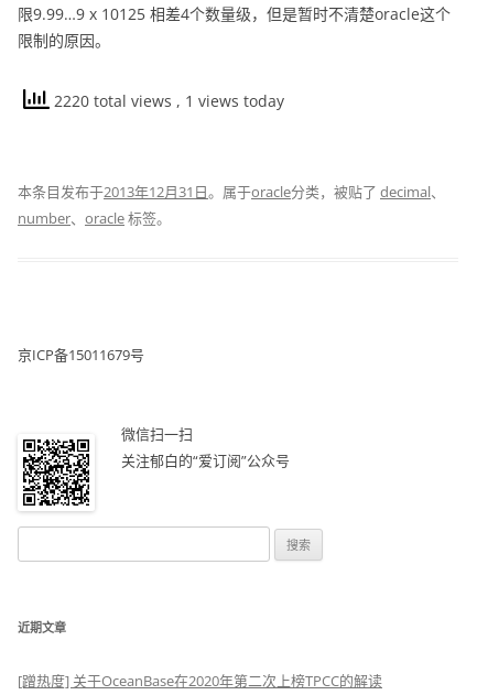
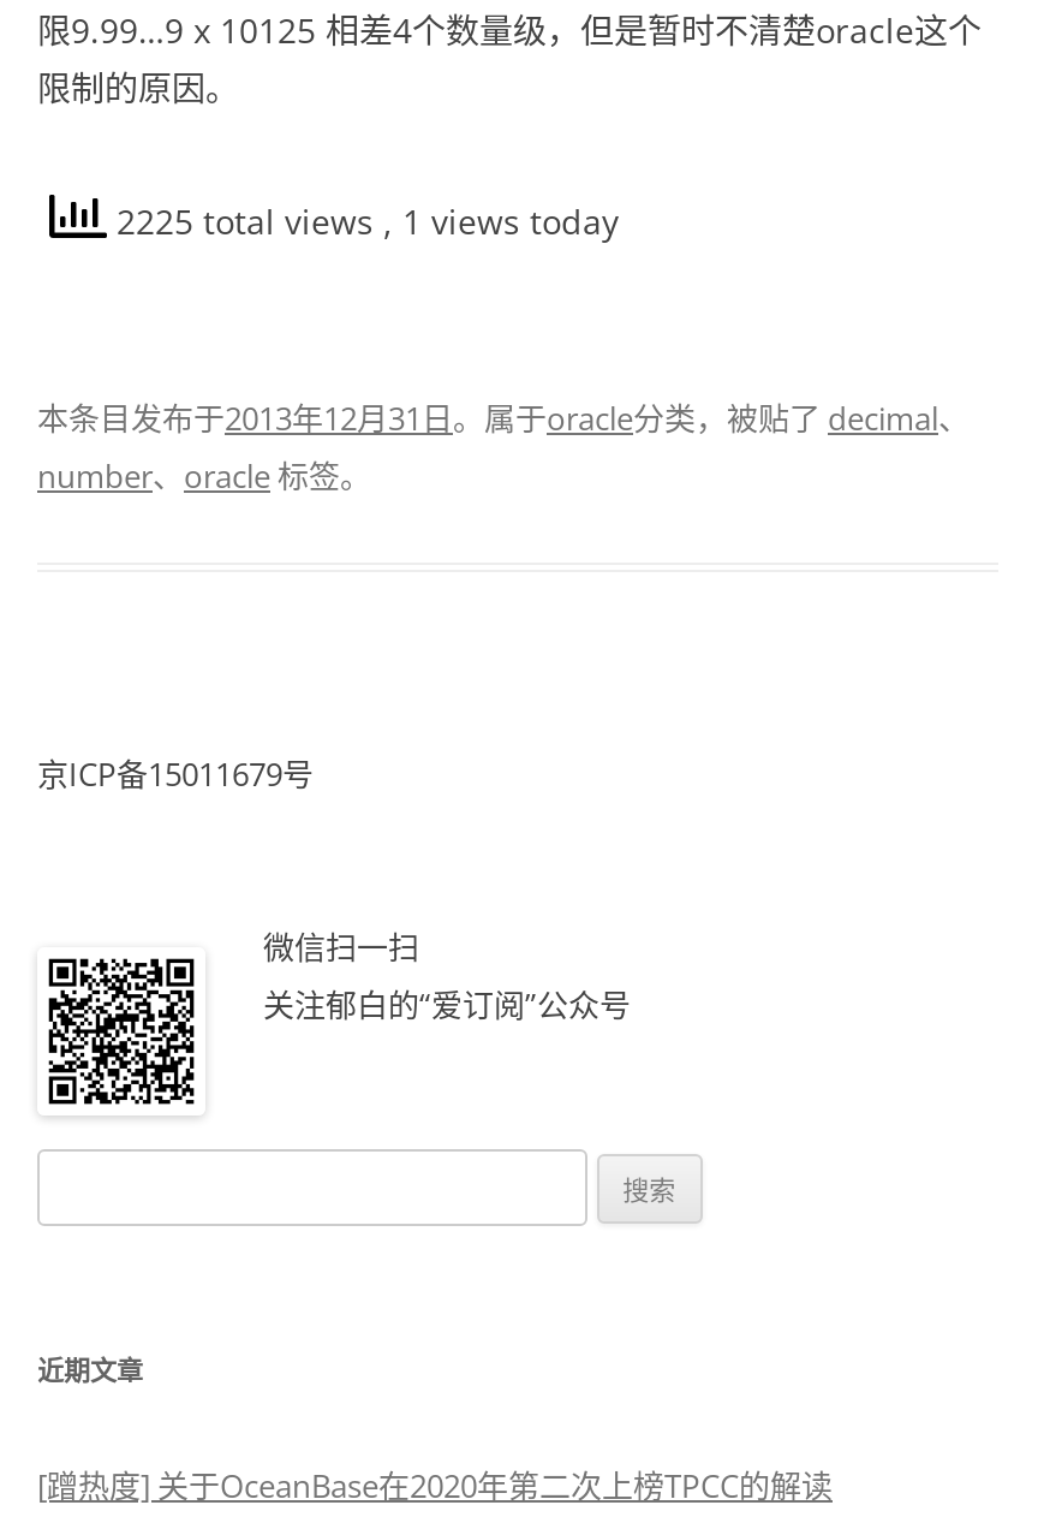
- 2220 total views, 1 views today
+ 2225 total views, 1 views today
